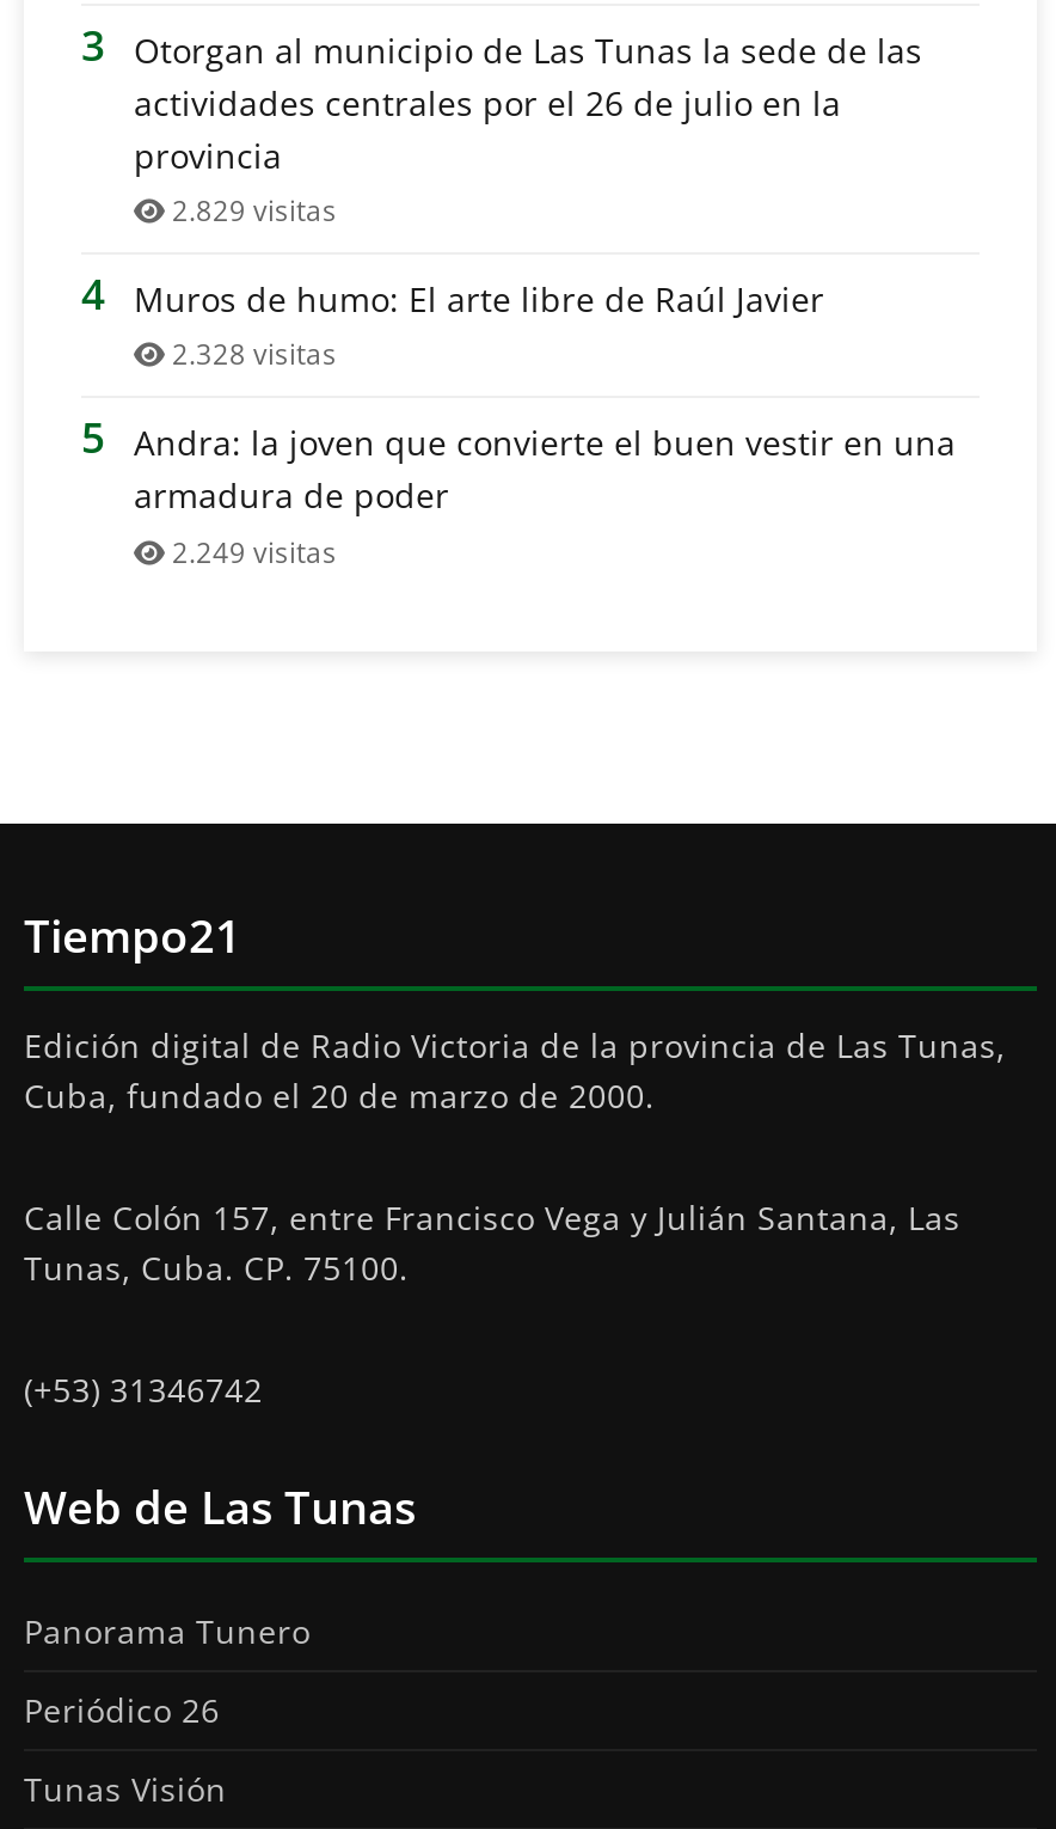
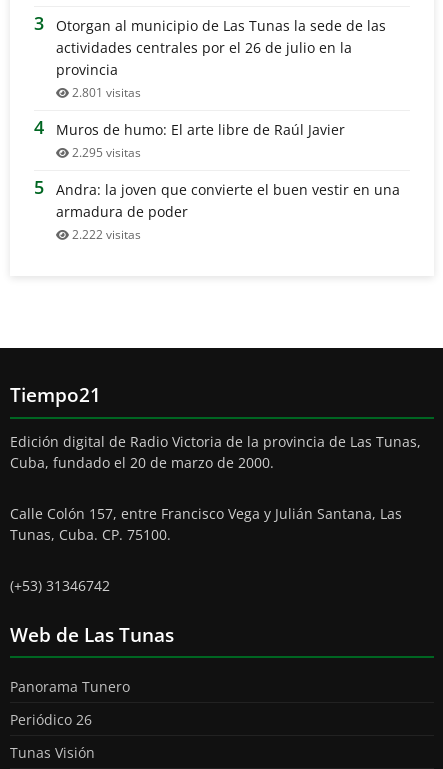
- 2.829 visitas
+ 2.801 visitas

- 2.328 visitas
+ 2.295 visitas

- 2.249 visitas
+ 2.222 visitas
